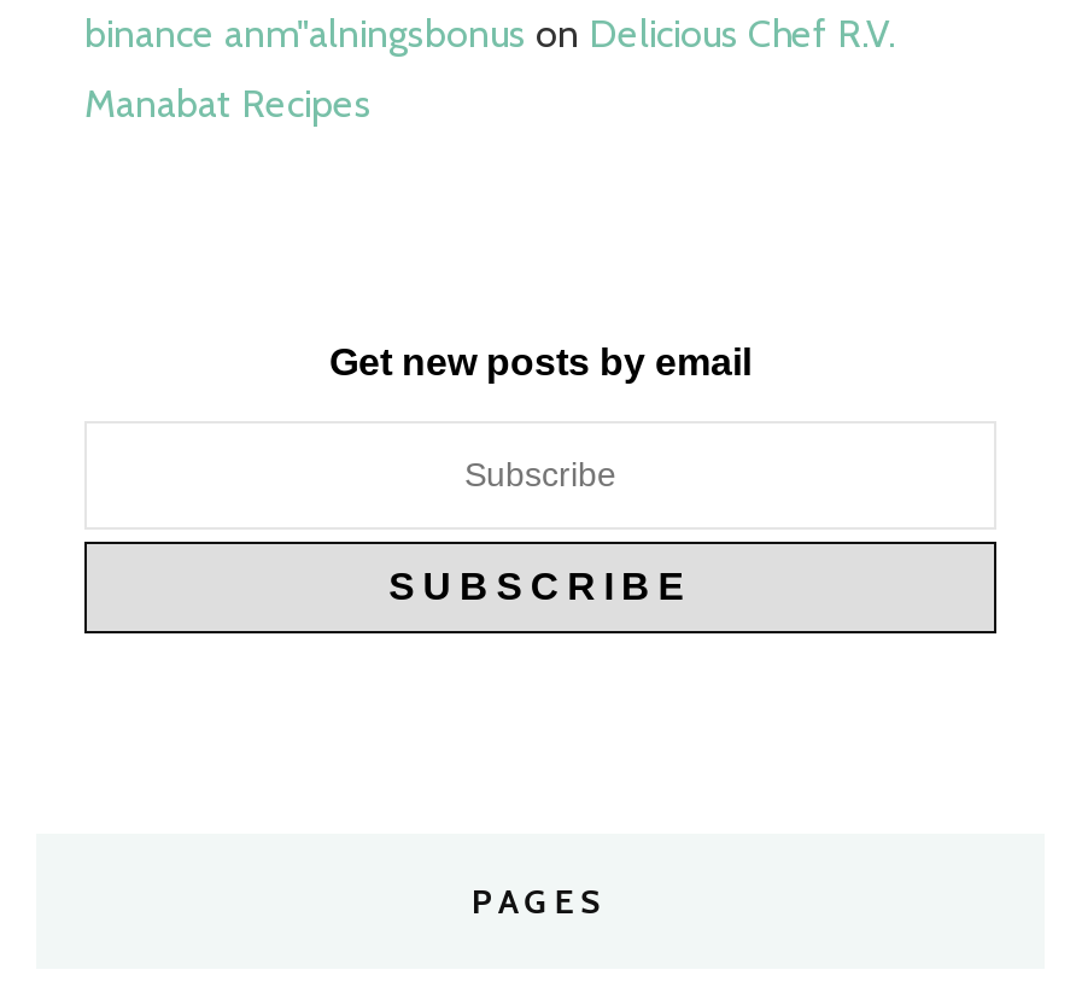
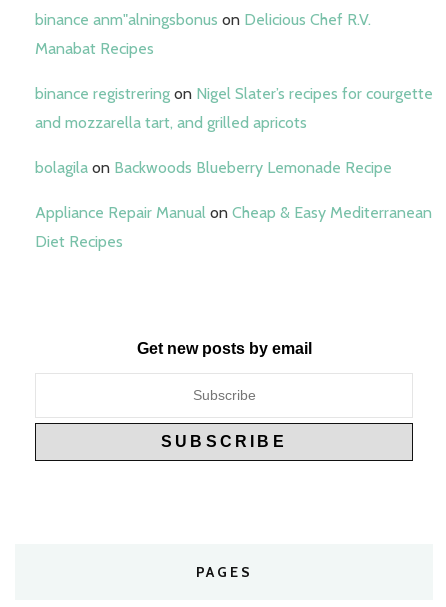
+ binance registrering on Nigel Slater’s recipes for courgette
+ and mozzarella tart, and grilled apricots
+ bolagila on Backwoods Blueberry Lemonade Recipe
+ Appliance Repair Manual on Cheap & Easy Mediterranean
+ Diet Recipes
